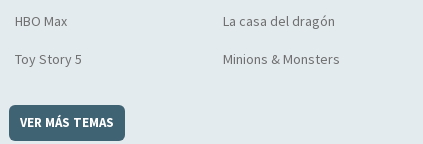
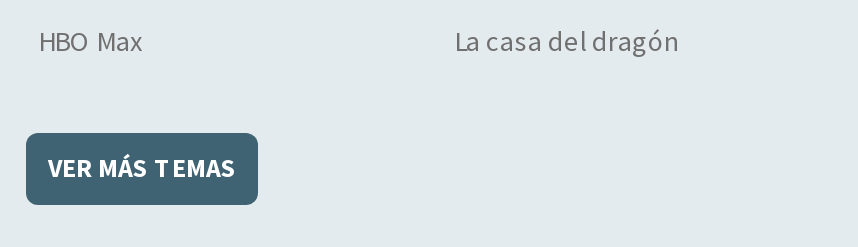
- Toy Story 5
- Minions & Monsters
